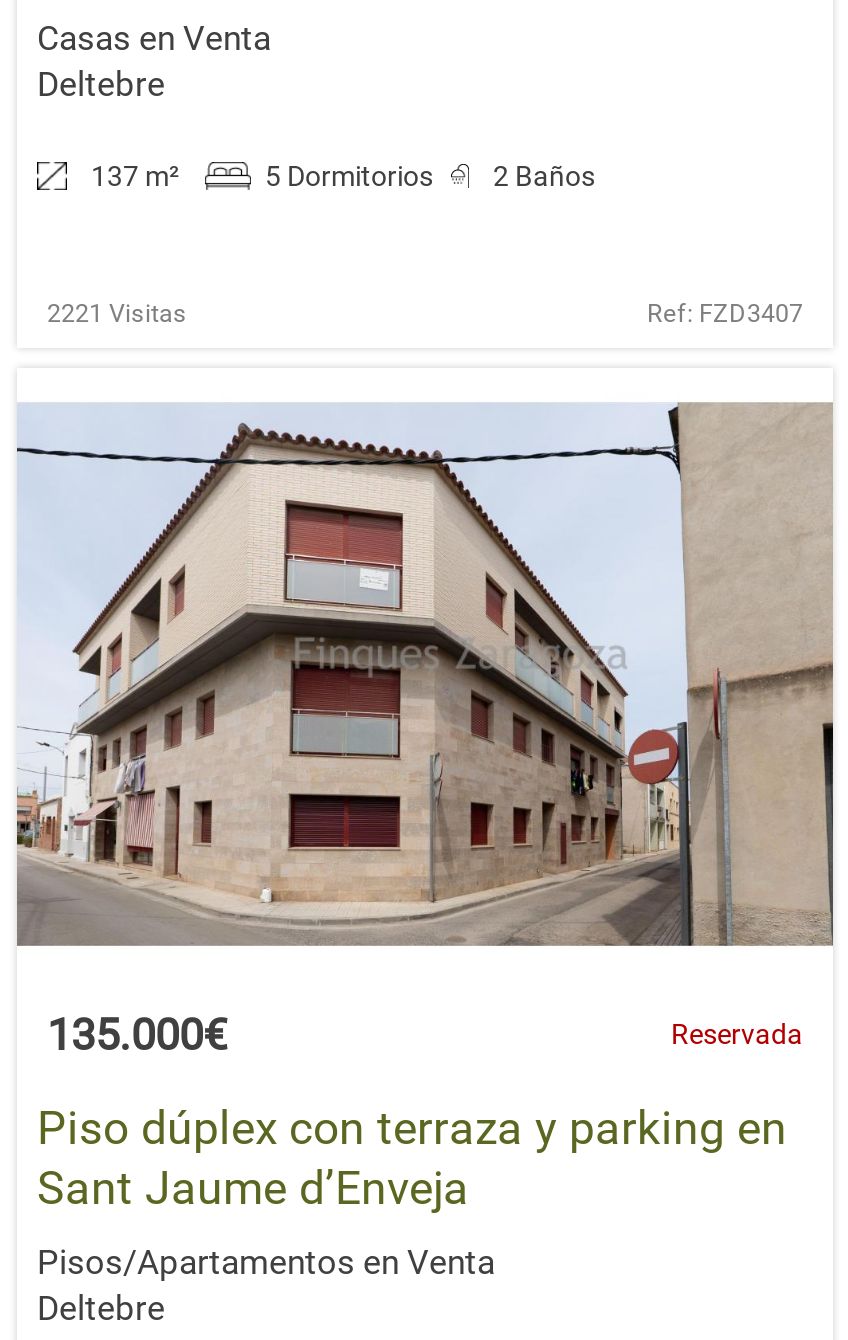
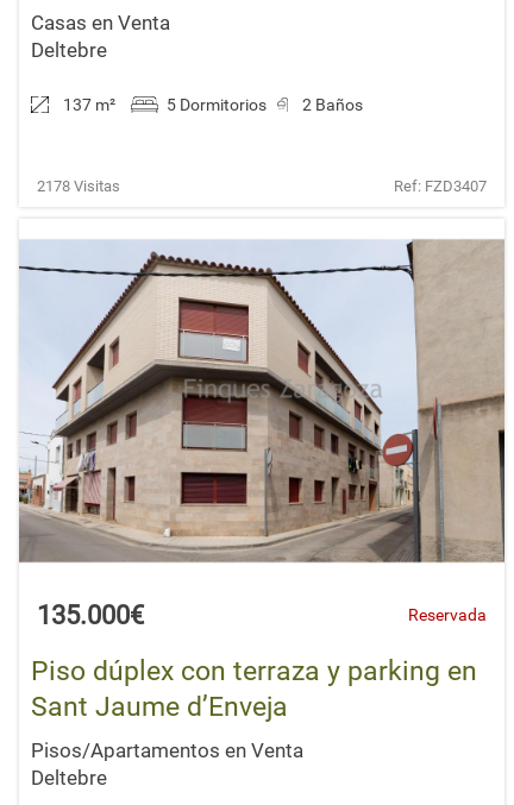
- 2221 Visitas
+ 2178 Visitas
